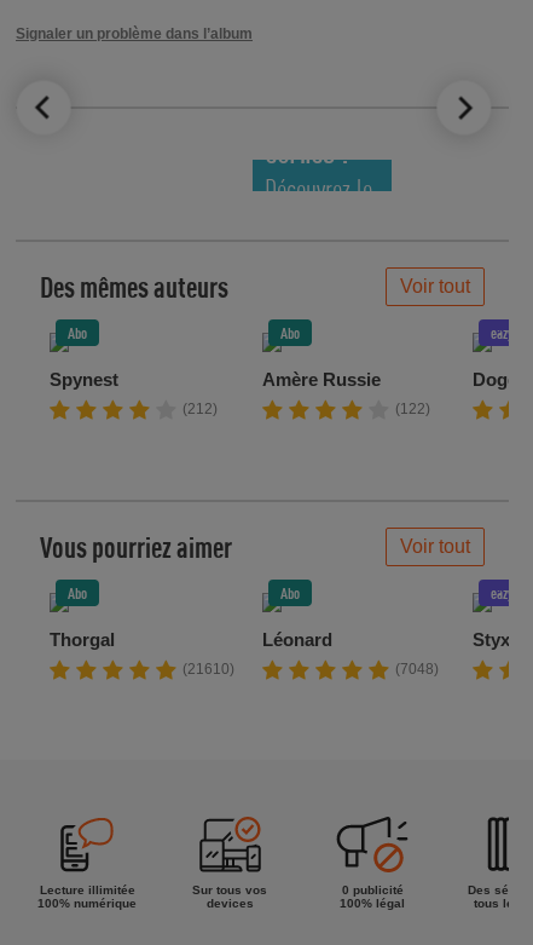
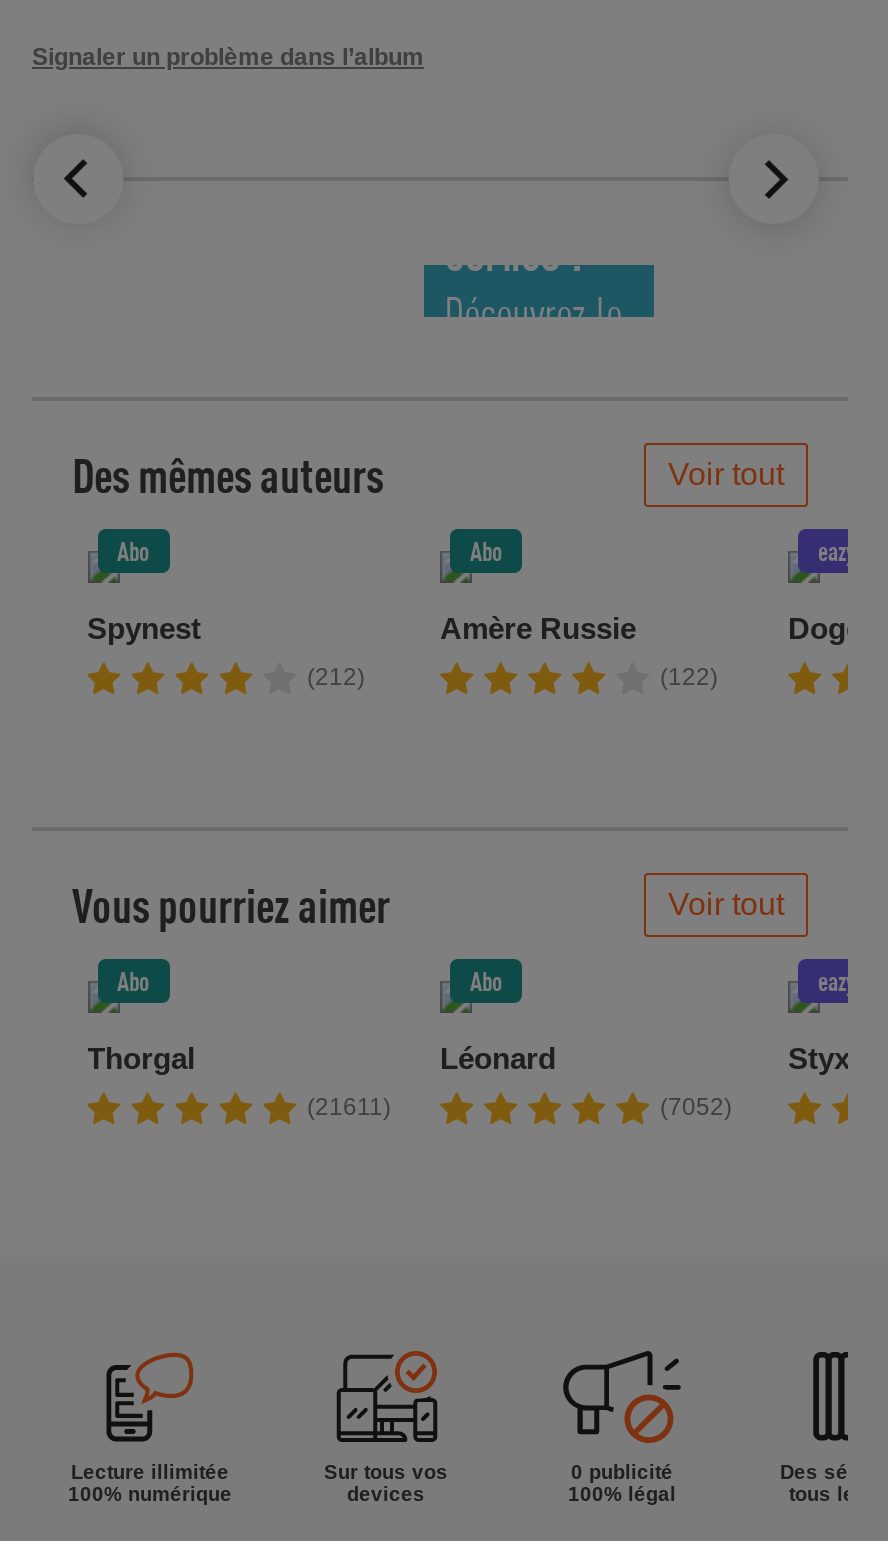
- (21610)
+ (21611)

- (7048)
+ (7052)
